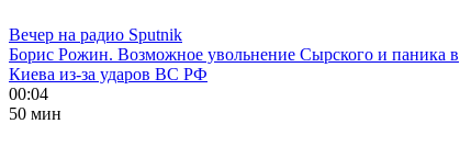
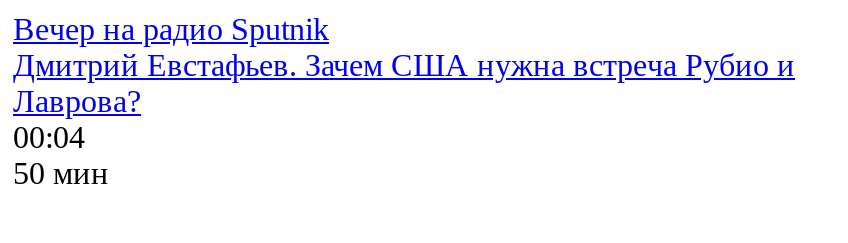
- Борис Рожин. Возможное увольнение Сырского и паника в
- Киева из-за ударов ВС РФ
+ Дмитрий Евстафьев. Зачем США нужна встреча Рубио и
+ Лаврова?
